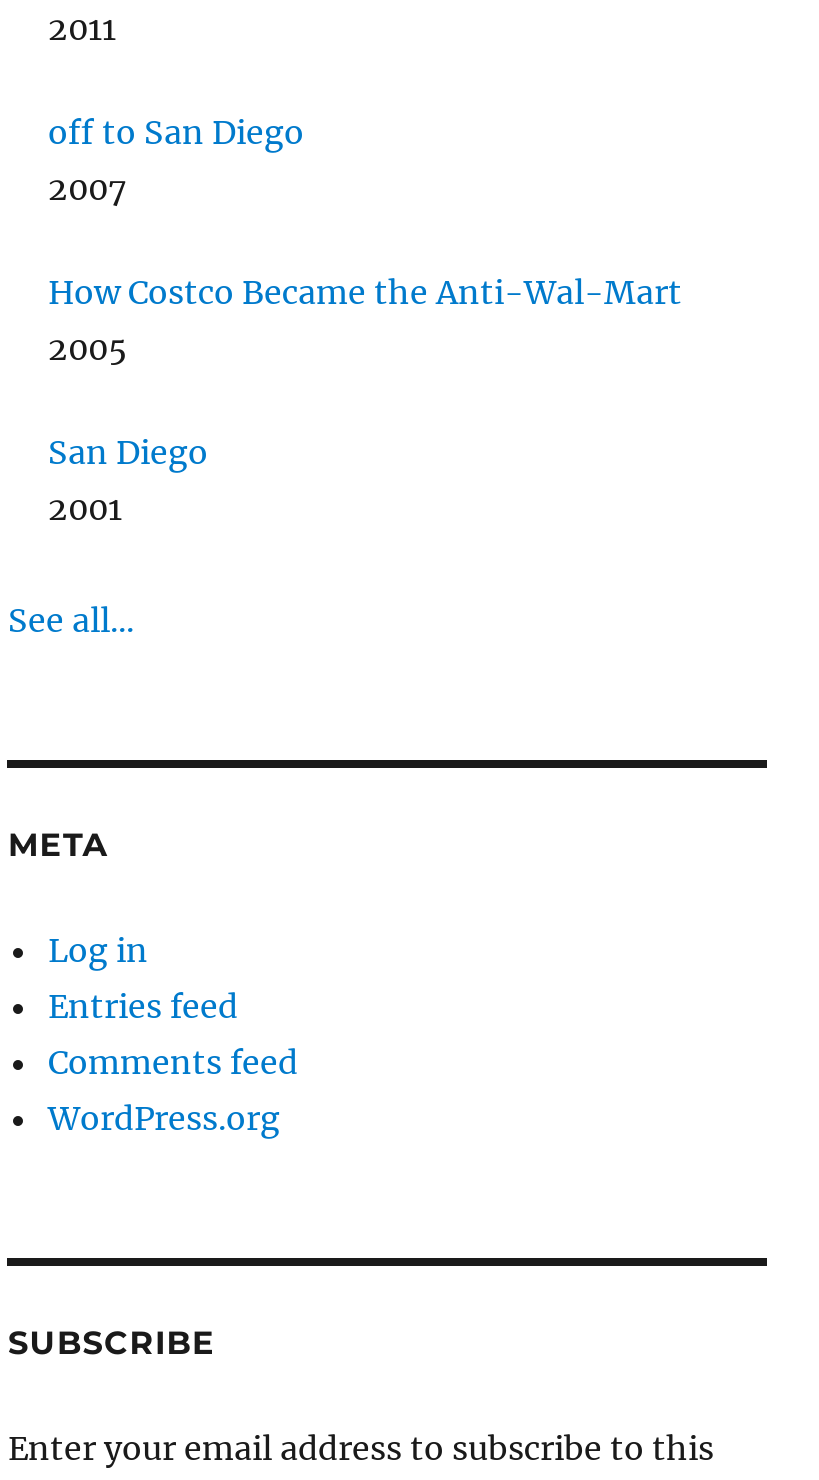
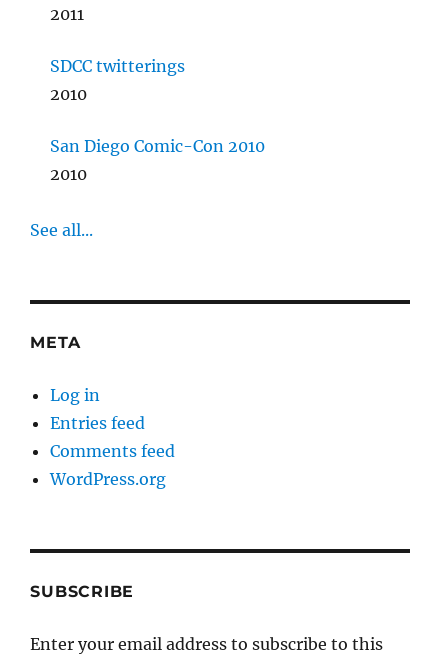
- off to San Diego
- 2007
- How Costco Became the Anti-Wal-Mart
- 2005
- San Diego
- 2001
+ SDCC twitterings
+ 2010
+ San Diego Comic-Con 2010
+ 2010
